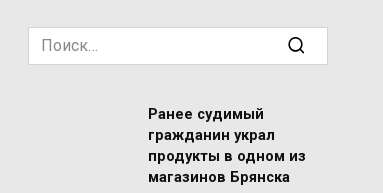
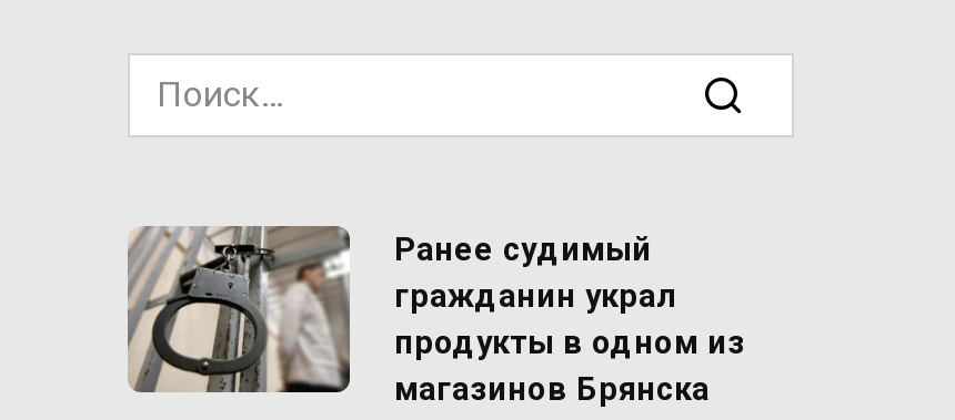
+ [image]
